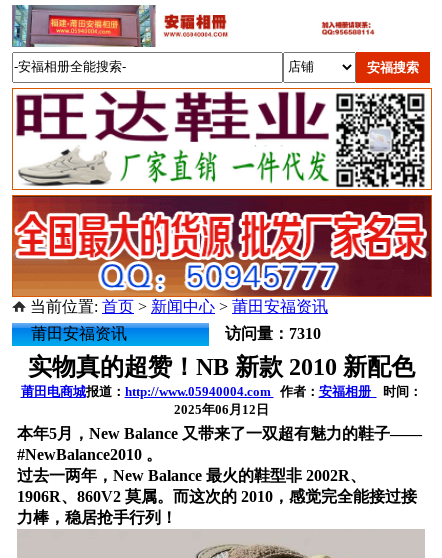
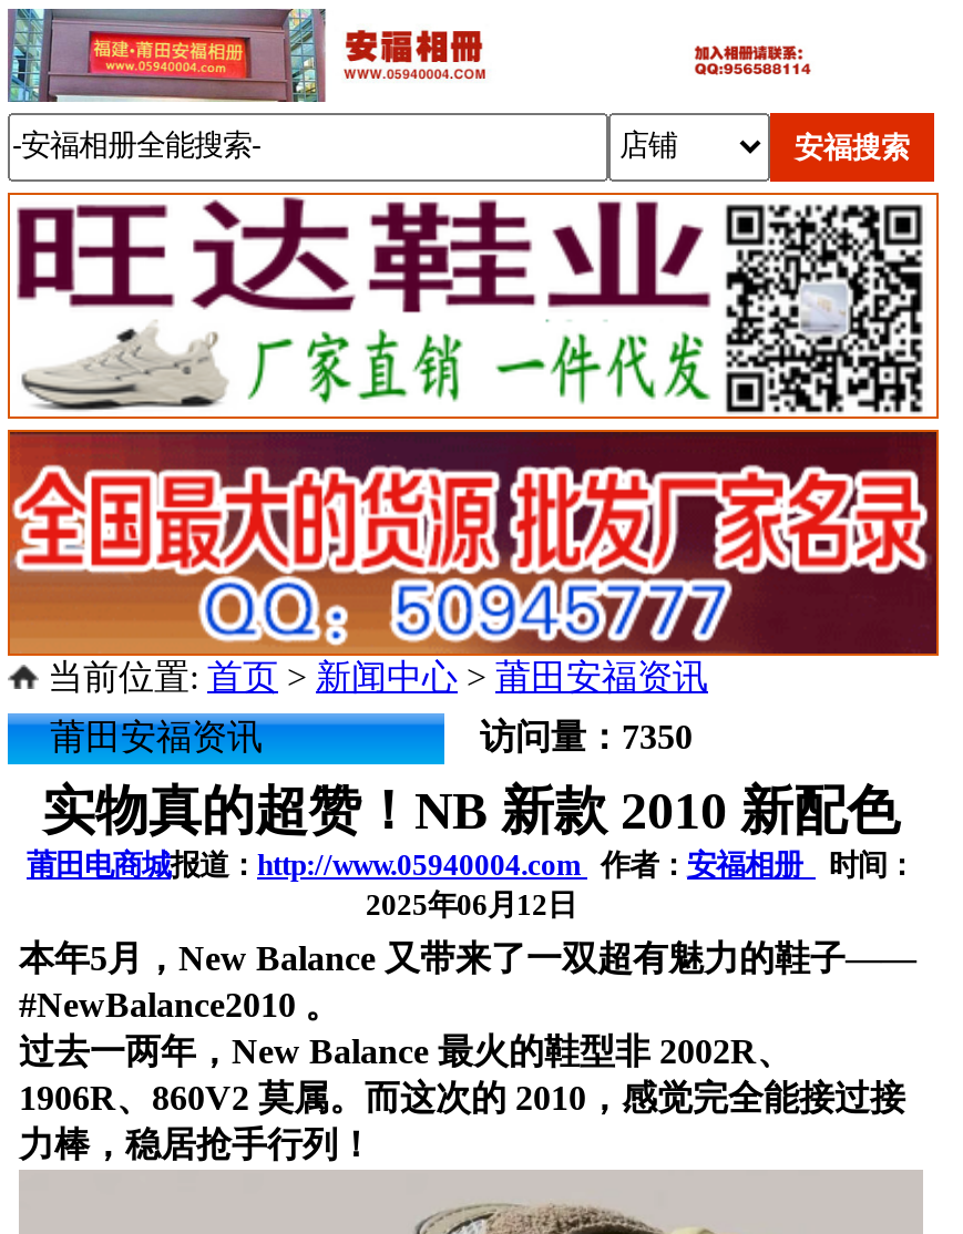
- 访问量：7310
+ 访问量：7350
